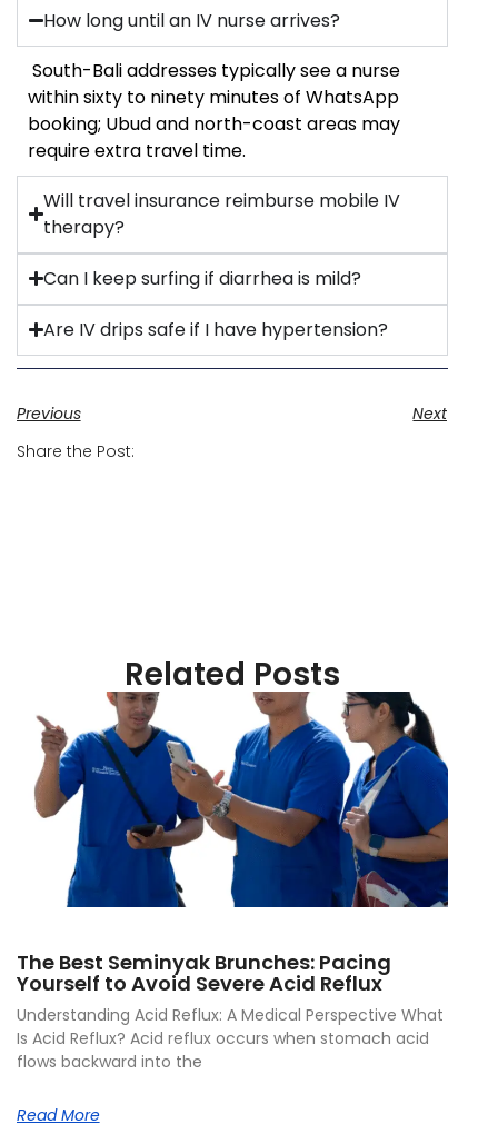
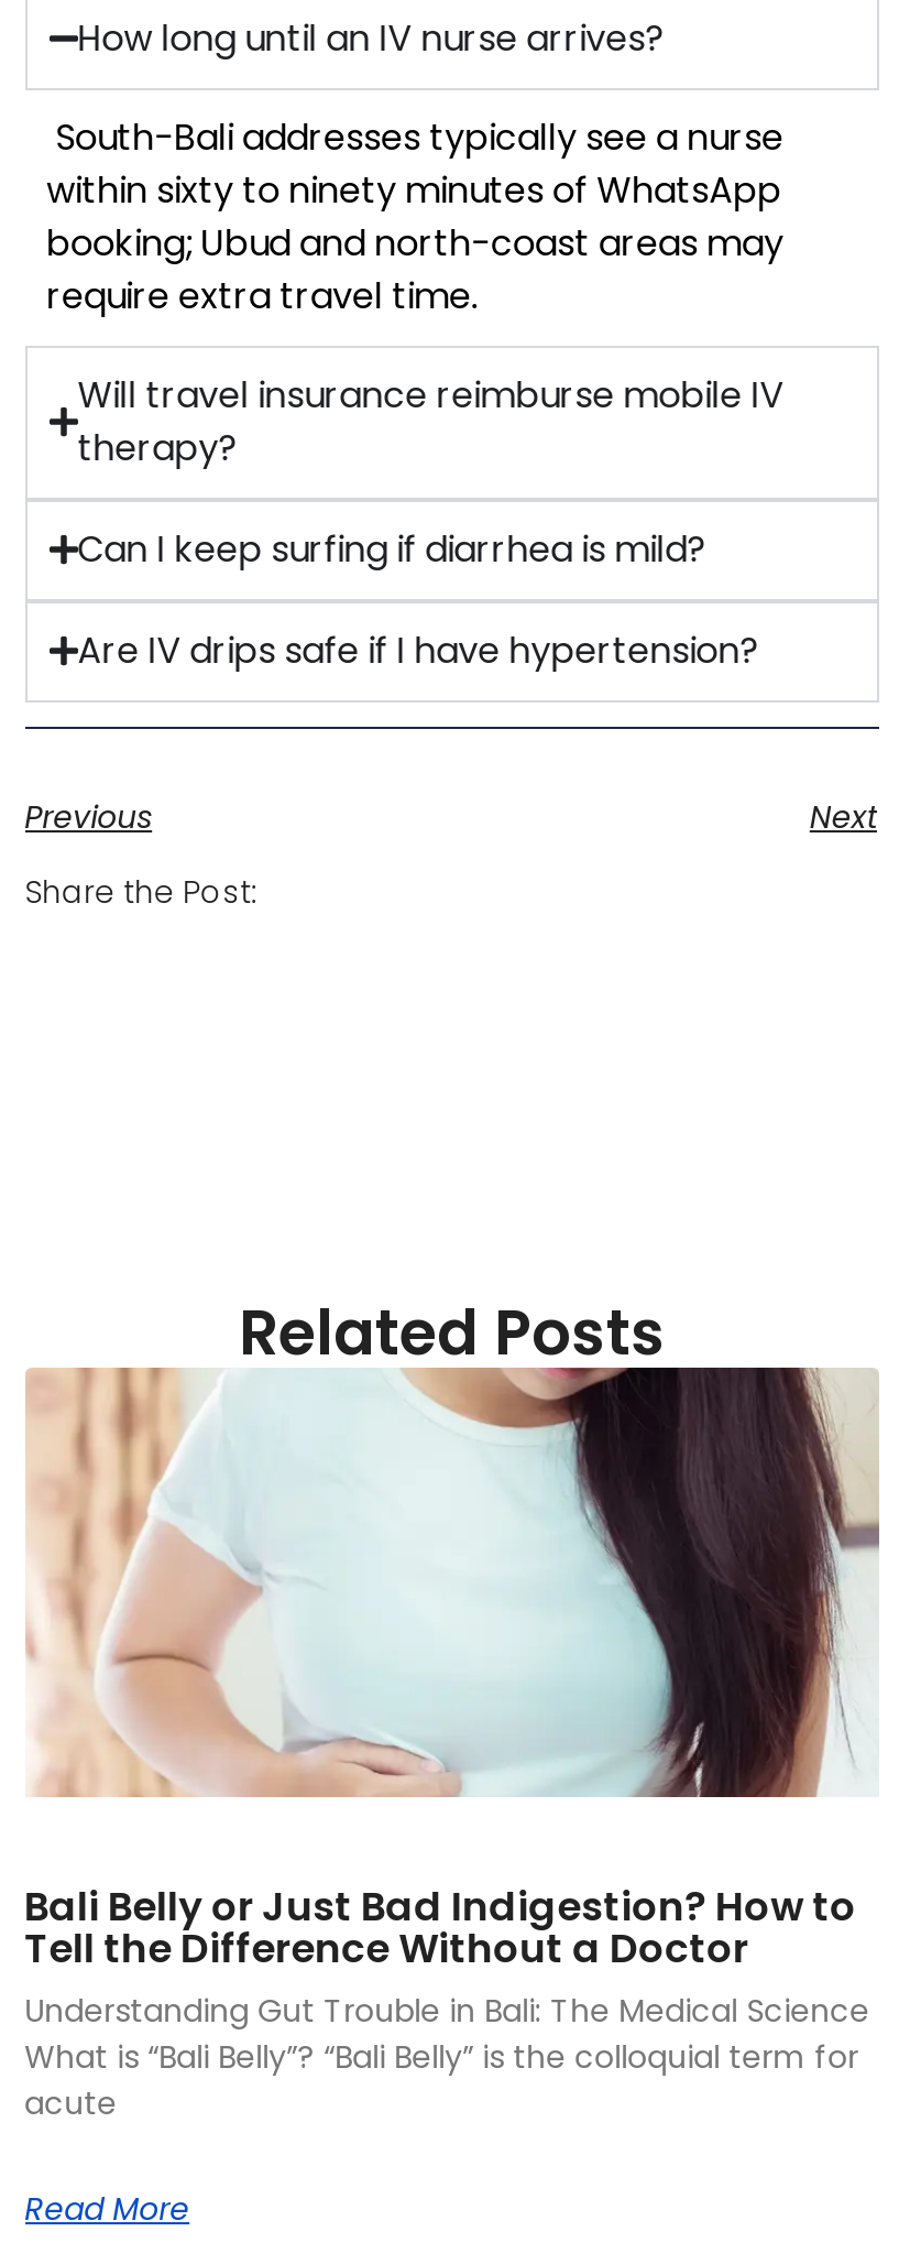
- [image]
- The Best Seminyak Brunches: Pacing
- Yourself to Avoid Severe Acid Reflux
- Understanding Acid Reflux: A Medical Perspective What
- Is Acid Reflux? Acid reflux occurs when stomach acid
- flows backward into the
+ [image]
+ Bali Belly or Just Bad Indigestion? How to
+ Tell the Difference Without a Doctor
+ Understanding Gut Trouble in Bali: The Medical Science
+ What is “Bali Belly”? “Bali Belly” is the colloquial term for
+ acute
